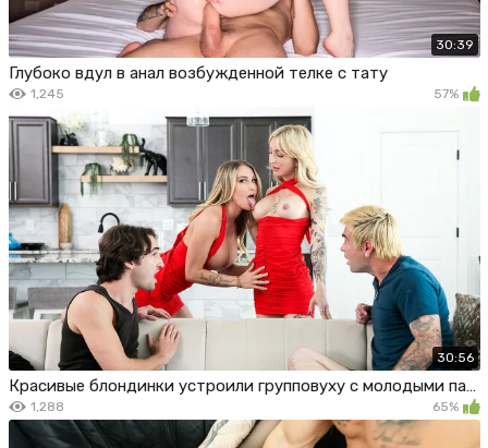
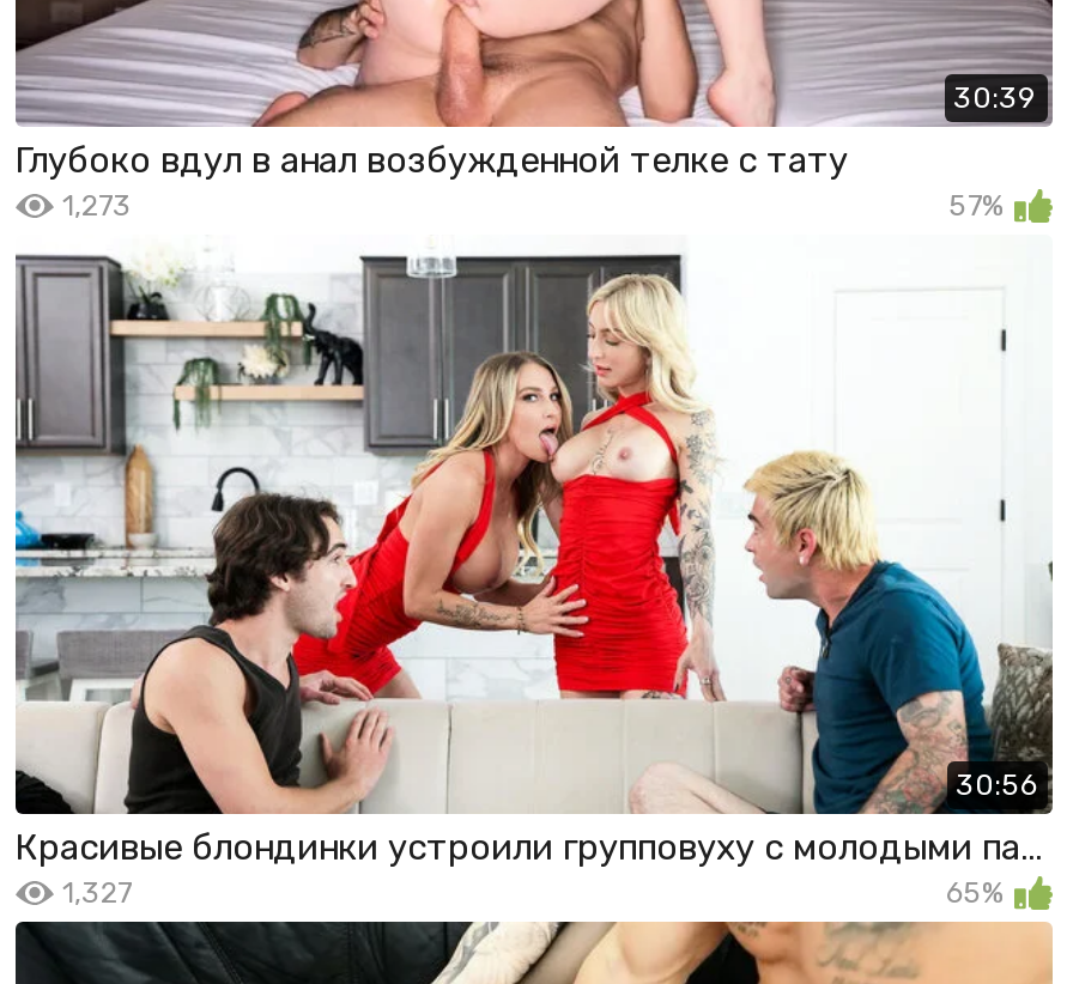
- 1,245
+ 1,273

- 1,288
+ 1,327
